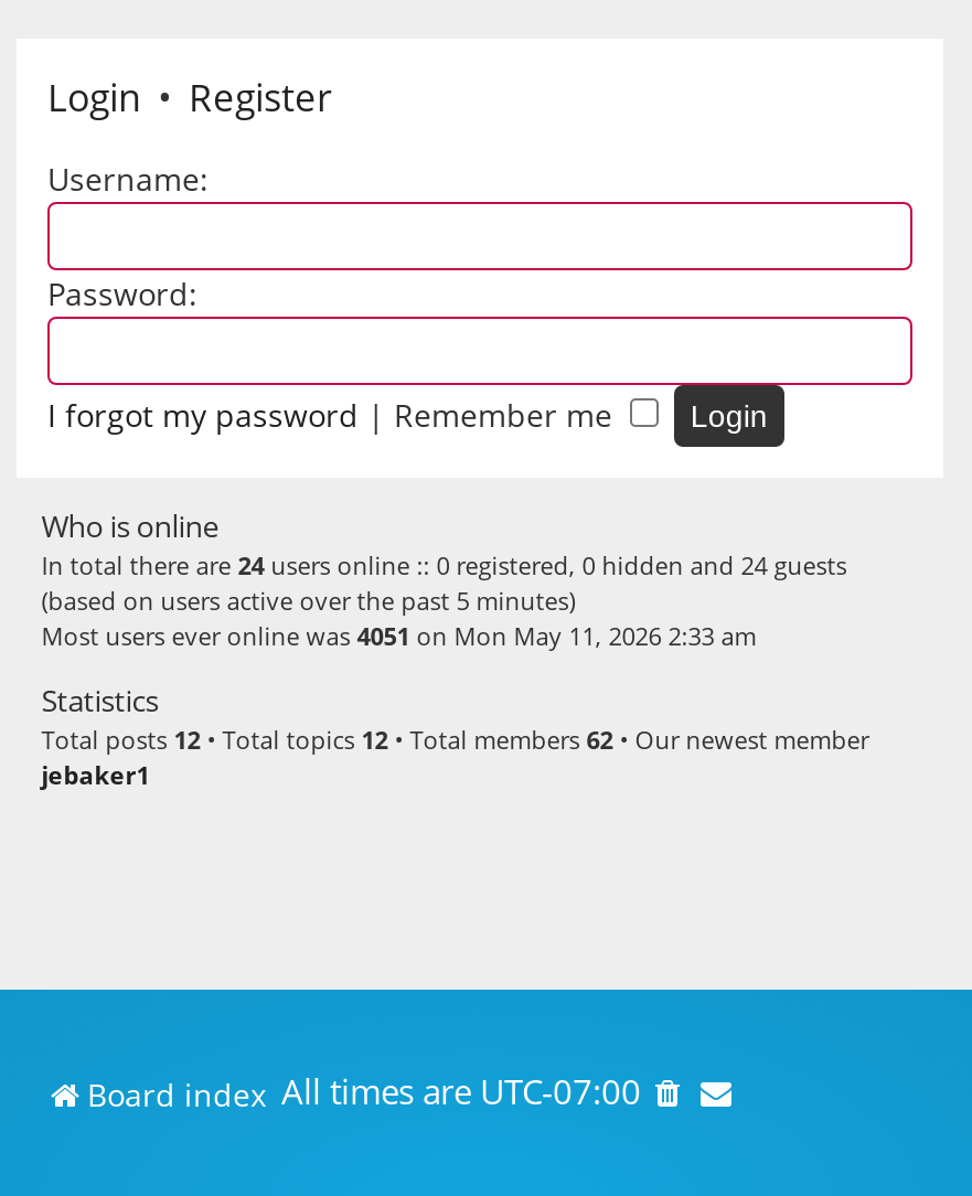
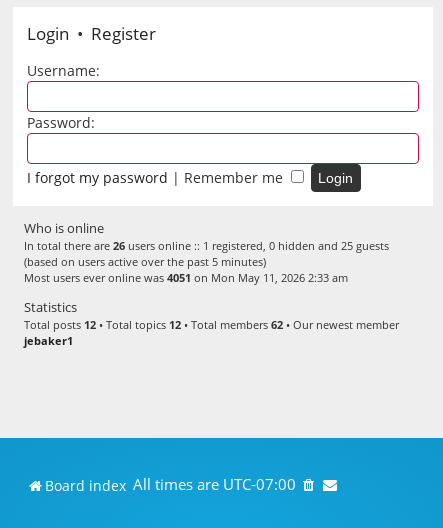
- In total there are 24 users online :: 0 registered, 0 hidden and 24 guests
+ In total there are 26 users online :: 1 registered, 0 hidden and 25 guests
